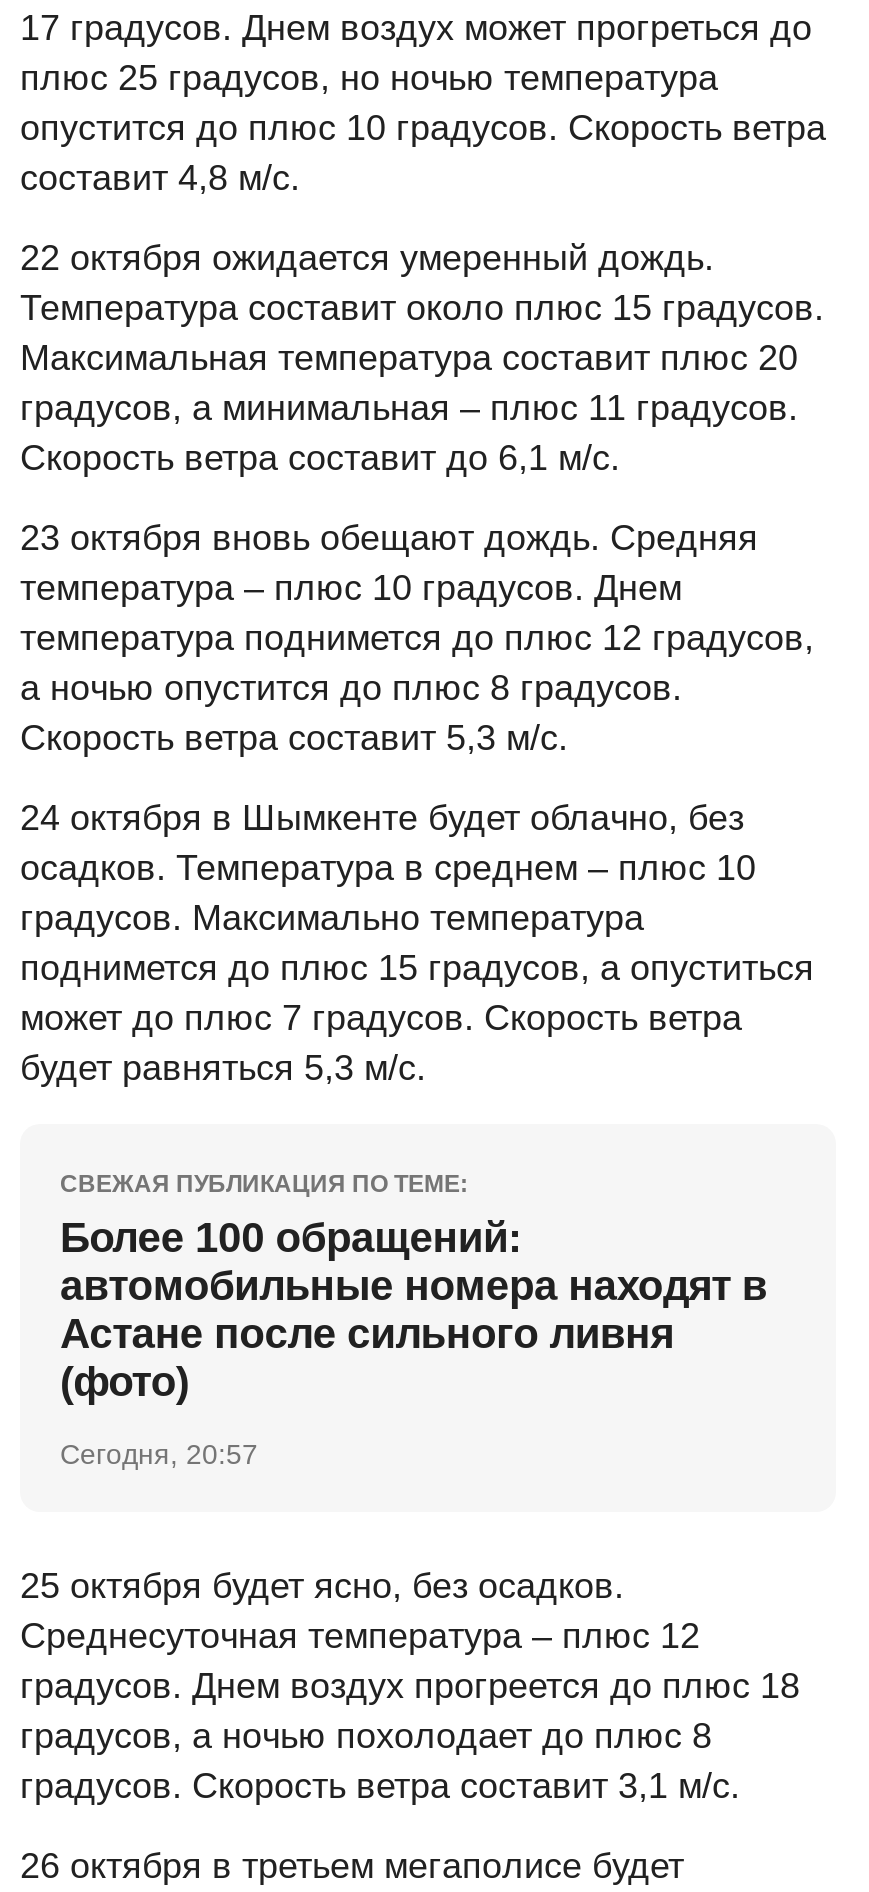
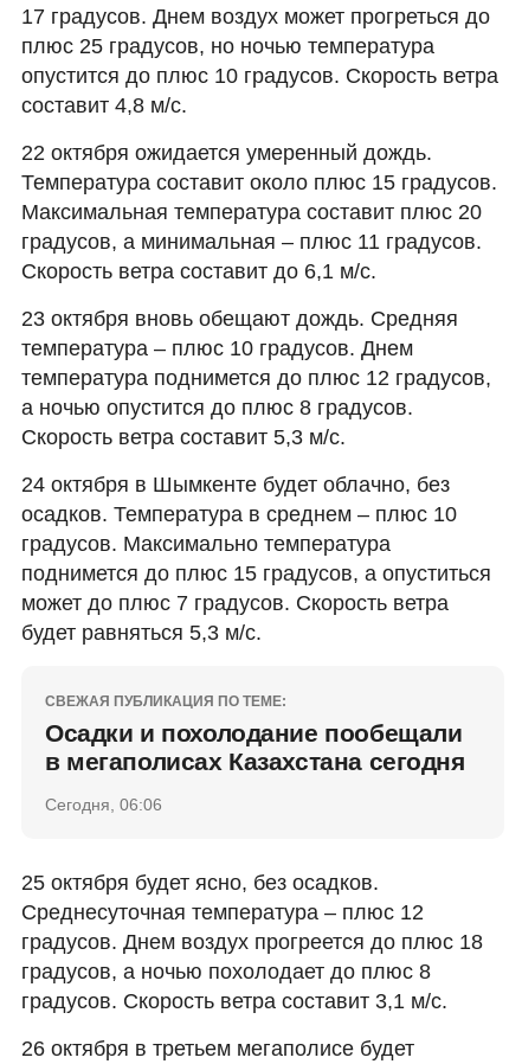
- Более 100 обращений:
- автомобильные номера находят в
- Астане после сильного ливня
- (фото)
+ Осадки и похолодание пообещали
+ в мегаполисах Казахстана сегодня

- Сегодня, 20:57
+ Сегодня, 06:06
